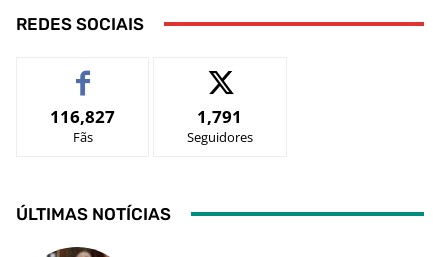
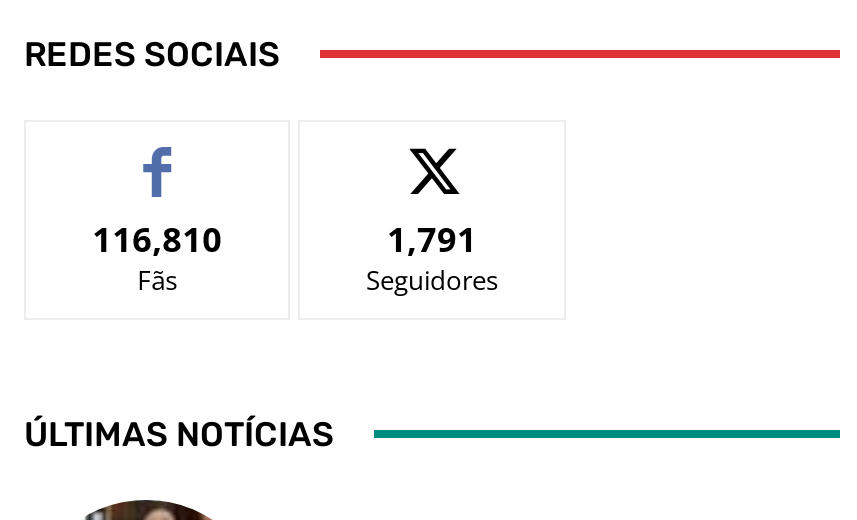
- 116,827
+ 116,810
